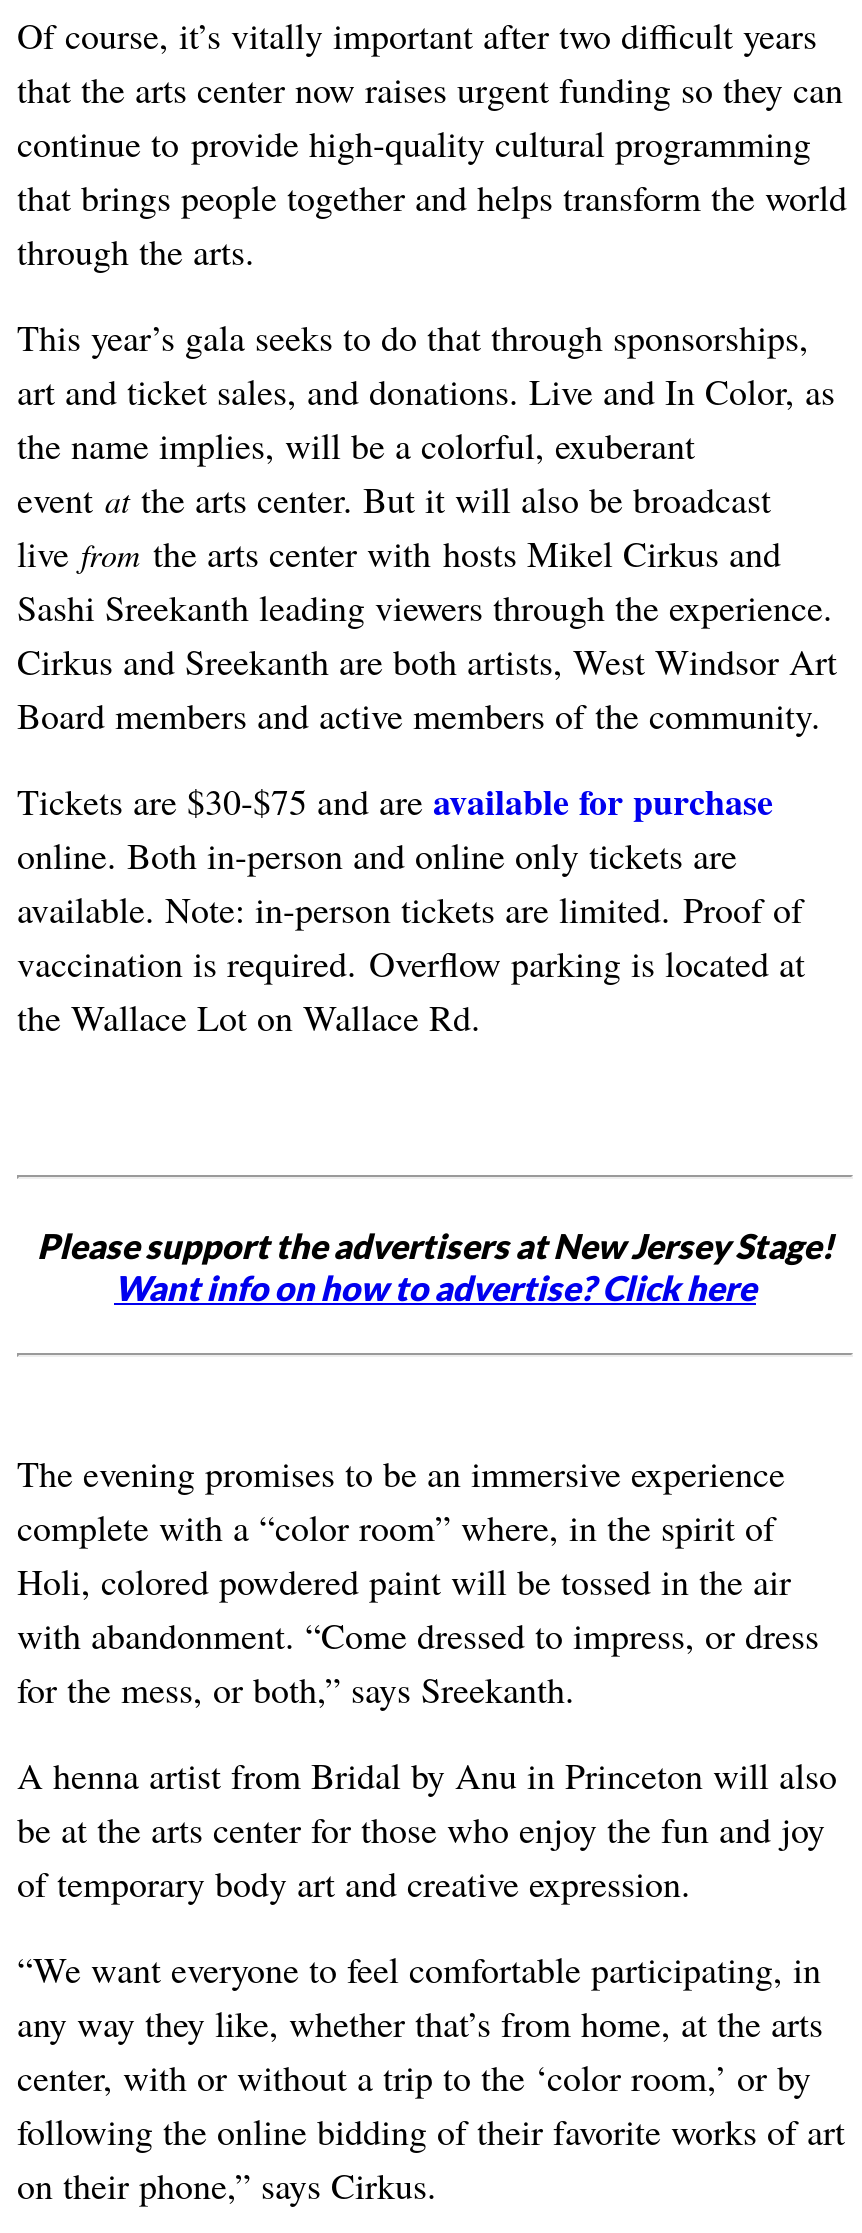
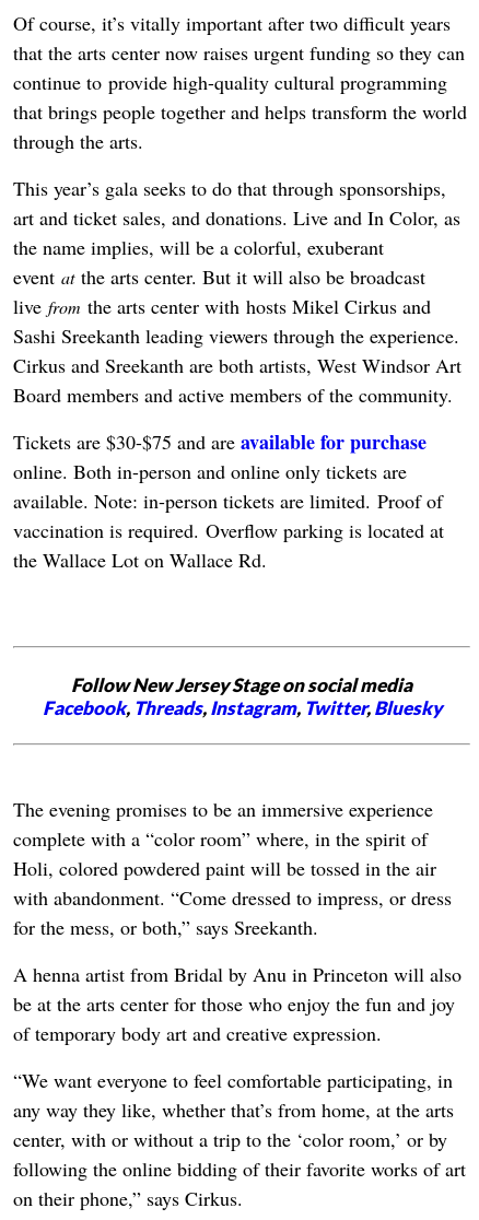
- Please support the advertisers at New Jersey Stage!
- Want info on how to advertise? Click here
+ Follow New Jersey Stage on social media
+ Facebook, Threads, Instagram, Twitter, Bluesky
